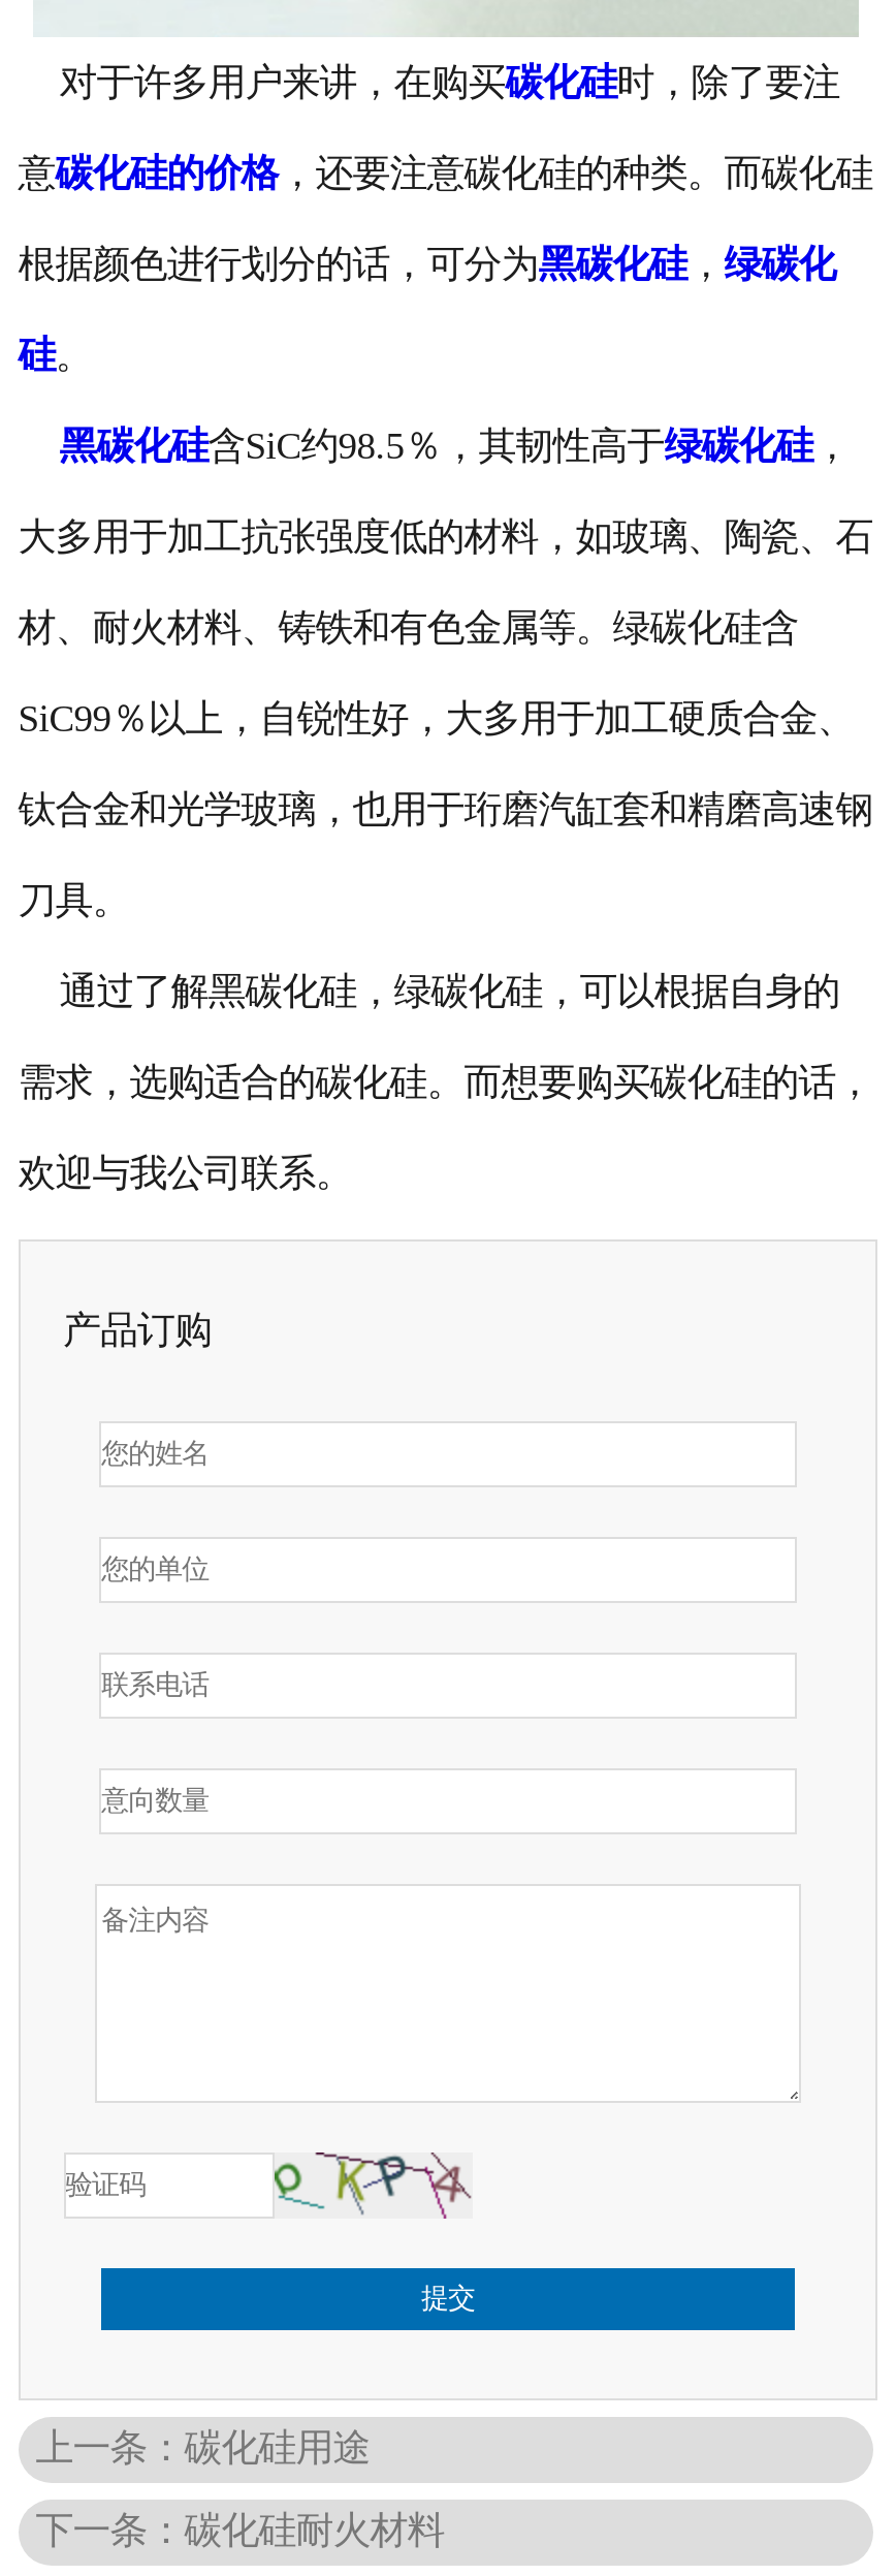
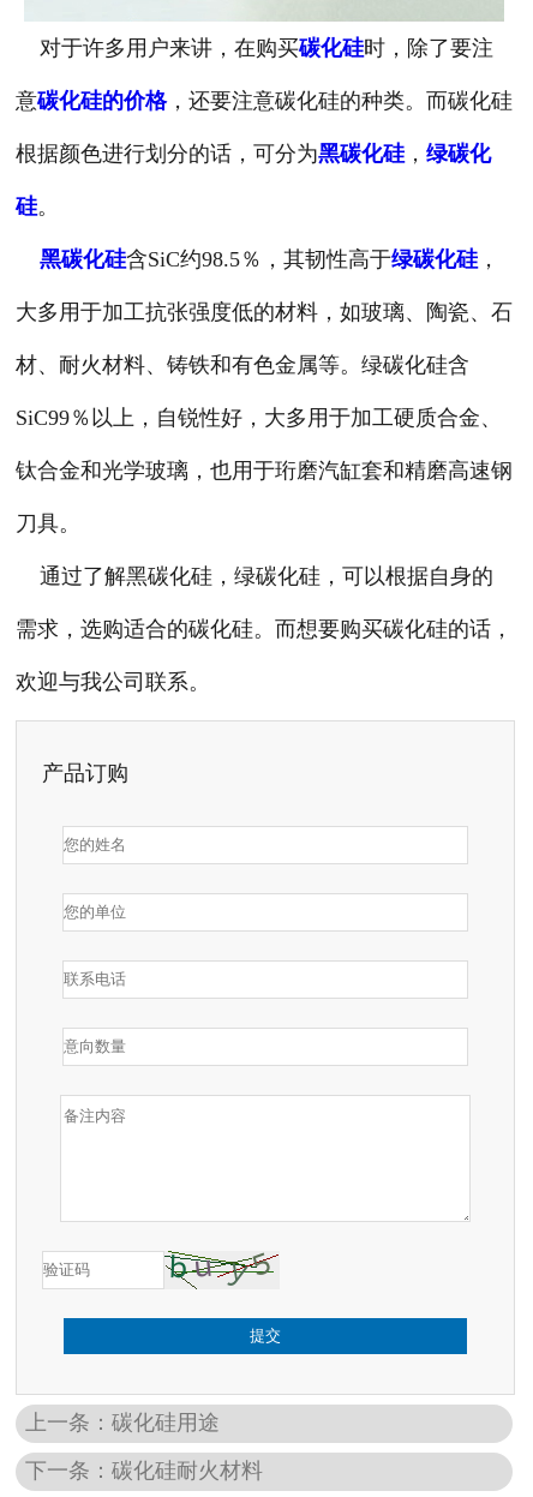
- [image]
+ [image]
